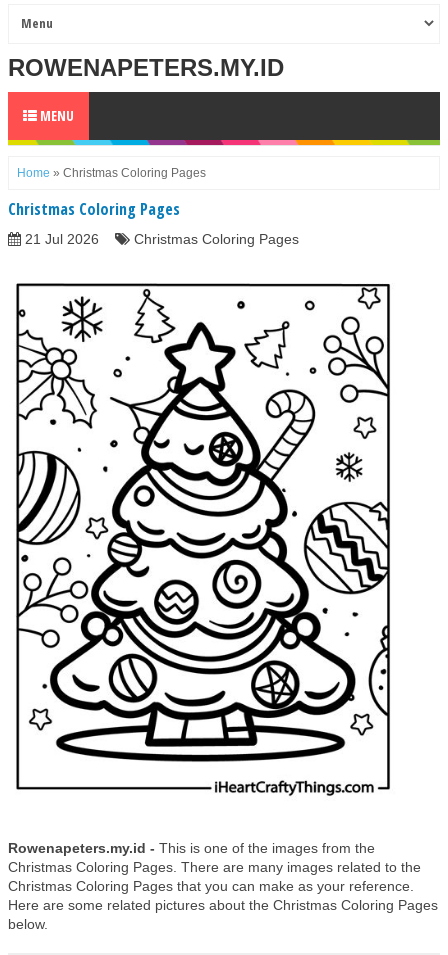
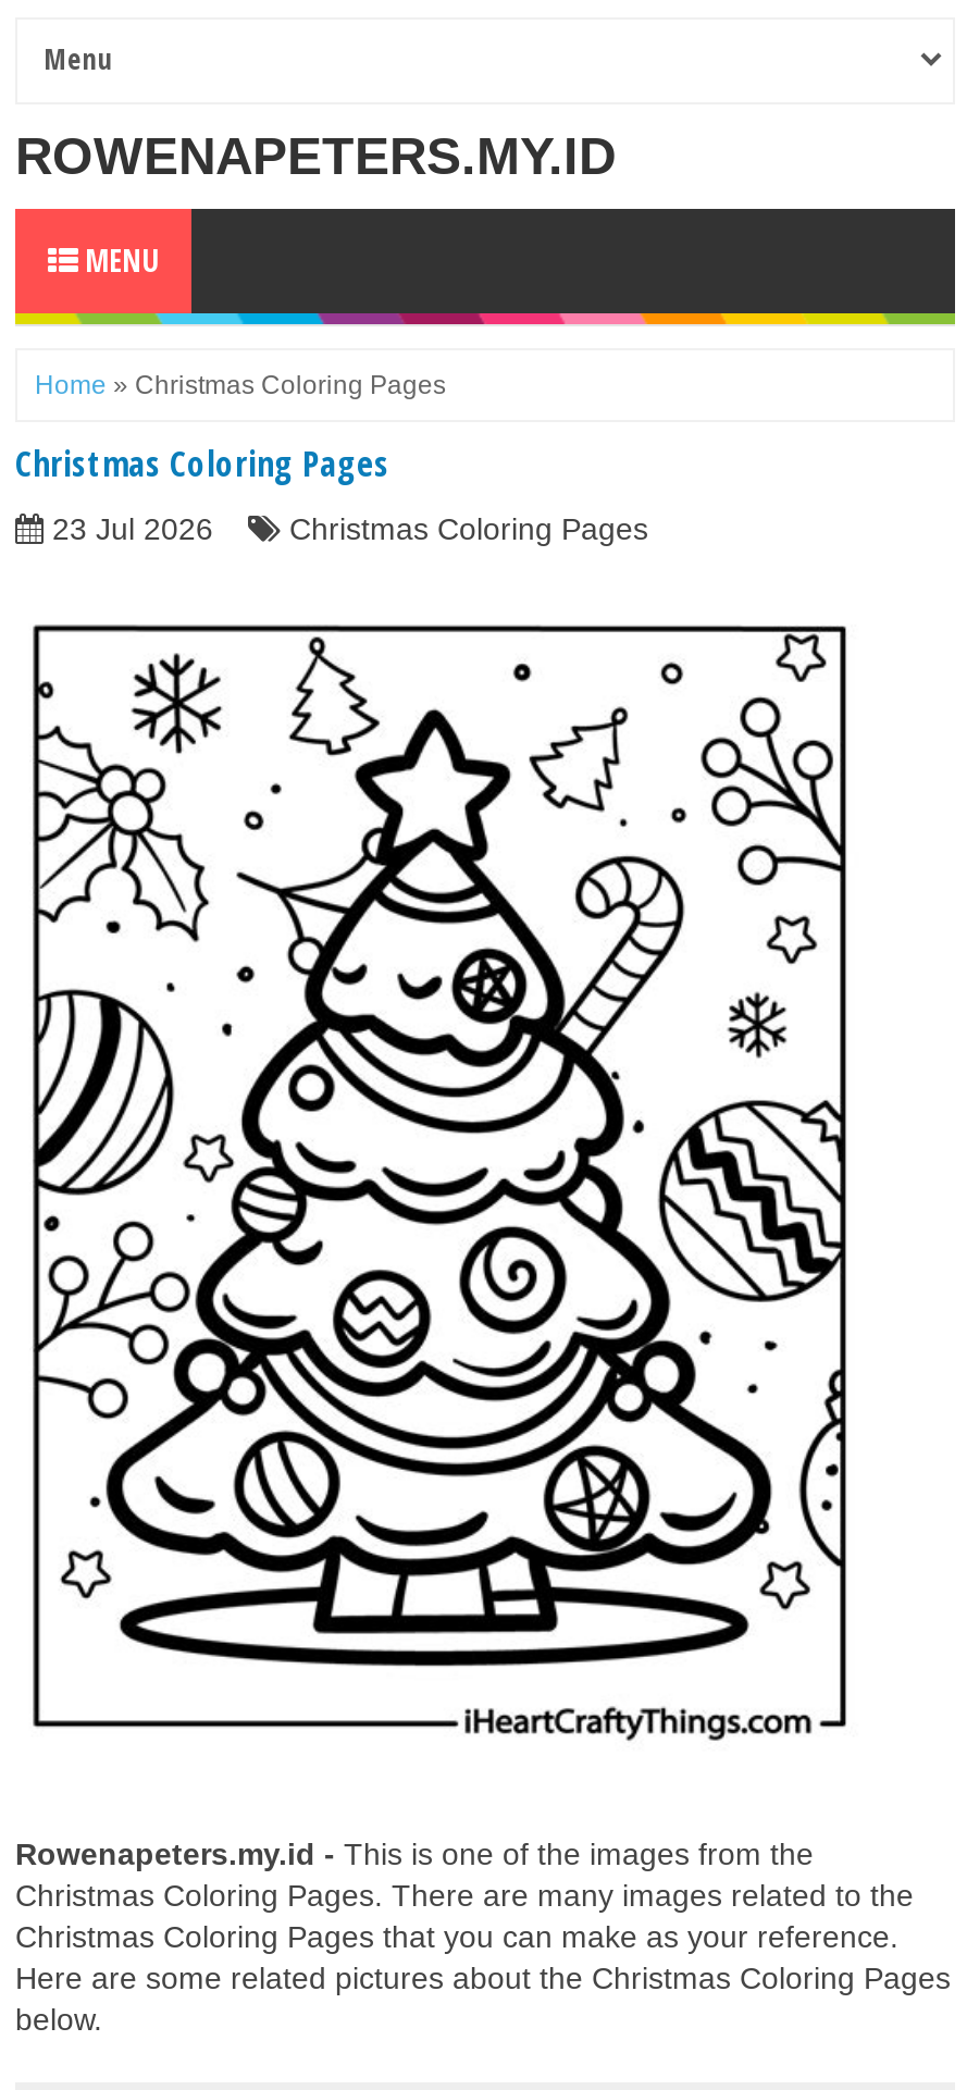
- 21 Jul 2026 Christmas Coloring Pages
+ 23 Jul 2026 Christmas Coloring Pages
